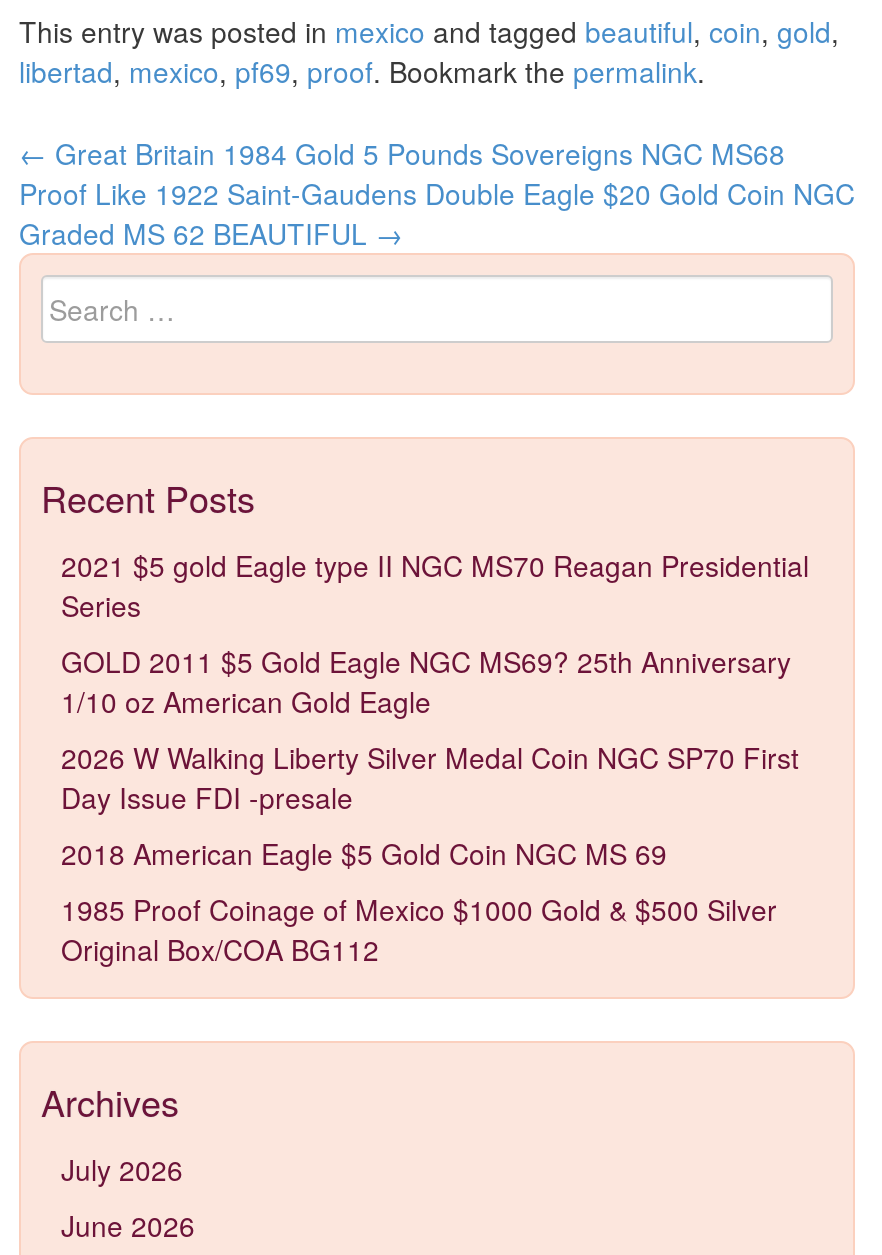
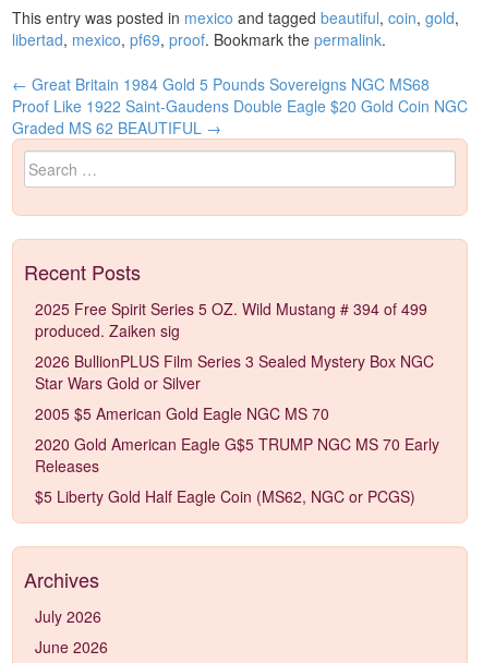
- 2021 $5 gold Eagle type II NGC MS70 Reagan Presidential
- Series
- GOLD 2011 $5 Gold Eagle NGC MS69? 25th Anniversary
- 1/10 oz American Gold Eagle
- 2026 W Walking Liberty Silver Medal Coin NGC SP70 First
- Day Issue FDI -presale
- 2018 American Eagle $5 Gold Coin NGC MS 69
- 1985 Proof Coinage of Mexico $1000 Gold & $500 Silver
- Original Box/COA BG112
+ 2025 Free Spirit Series 5 OZ. Wild Mustang # 394 of 499
+ produced. Zaiken sig
+ 2026 BullionPLUS Film Series 3 Sealed Mystery Box NGC
+ Star Wars Gold or Silver
+ 2005 $5 American Gold Eagle NGC MS 70
+ 2020 Gold American Eagle G$5 TRUMP NGC MS 70 Early
+ Releases
+ $5 Liberty Gold Half Eagle Coin (MS62, NGC or PCGS)
